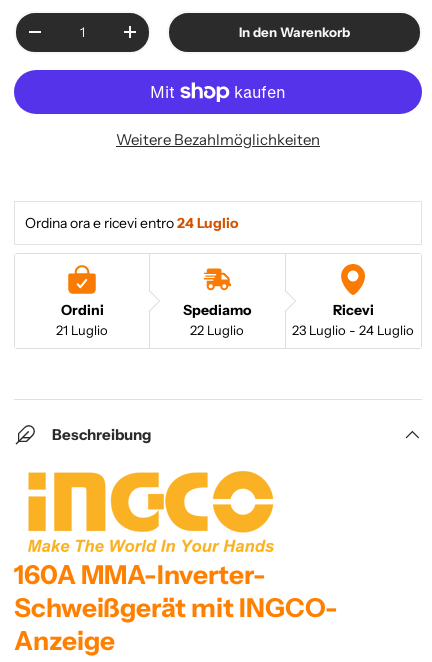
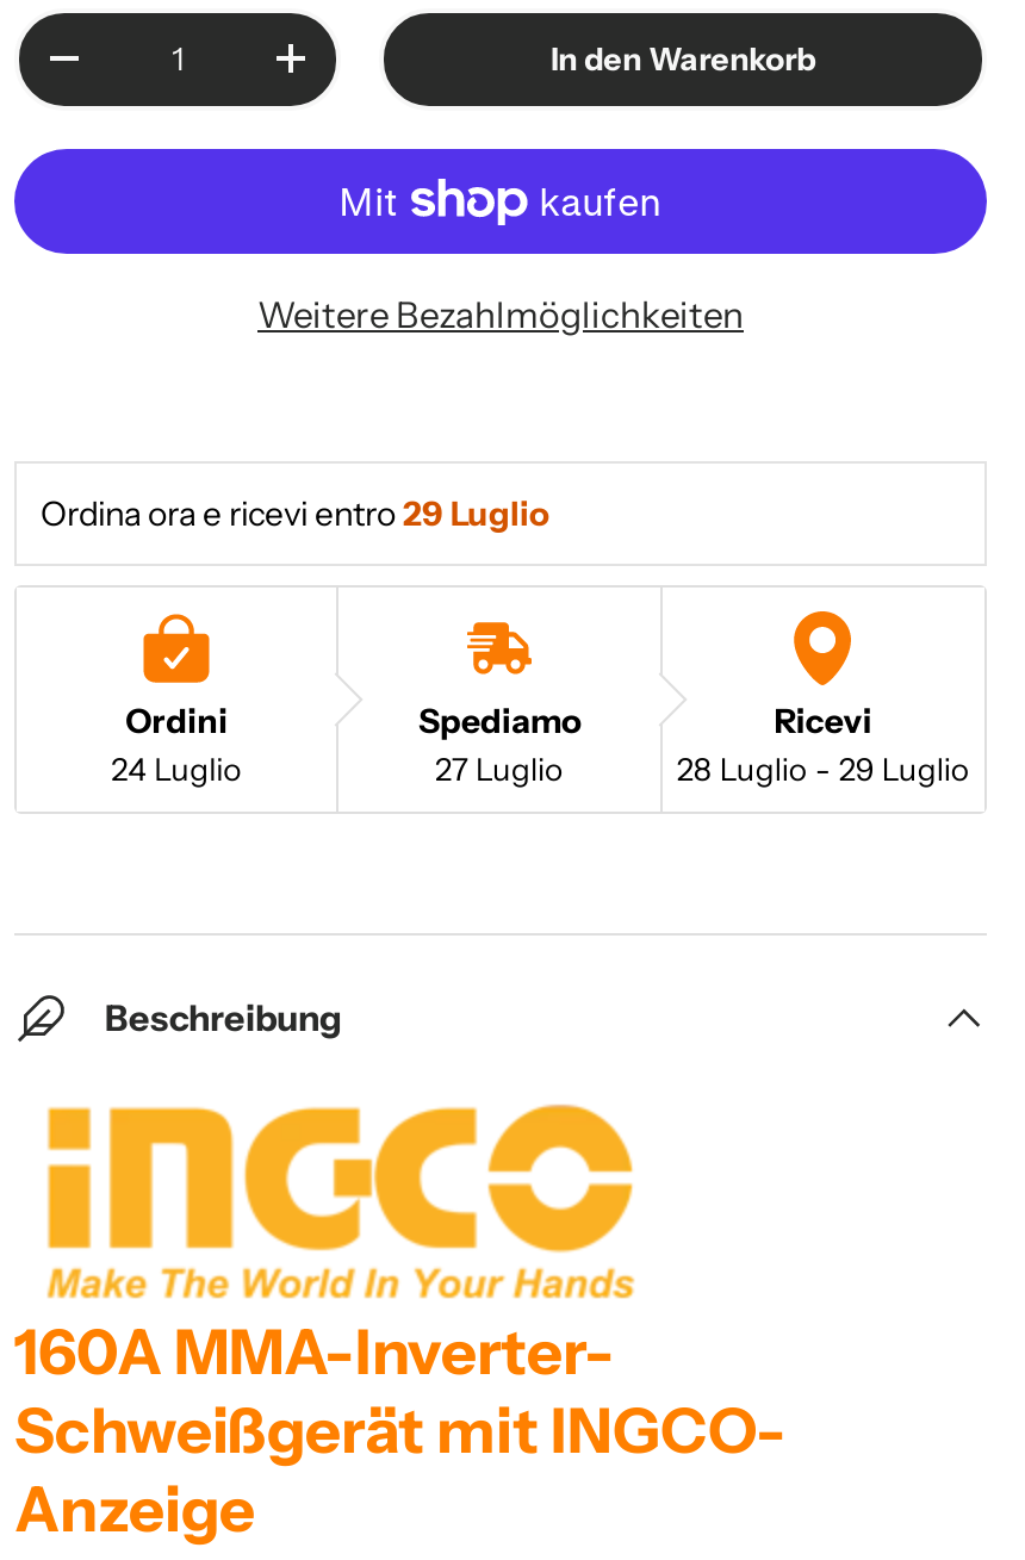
- Ordina ora e ricevi entro 24 Luglio
+ Ordina ora e ricevi entro 29 Luglio

- 21 Luglio
+ 24 Luglio

- 22 Luglio
+ 27 Luglio

- 23 Luglio - 24 Luglio
+ 28 Luglio - 29 Luglio
